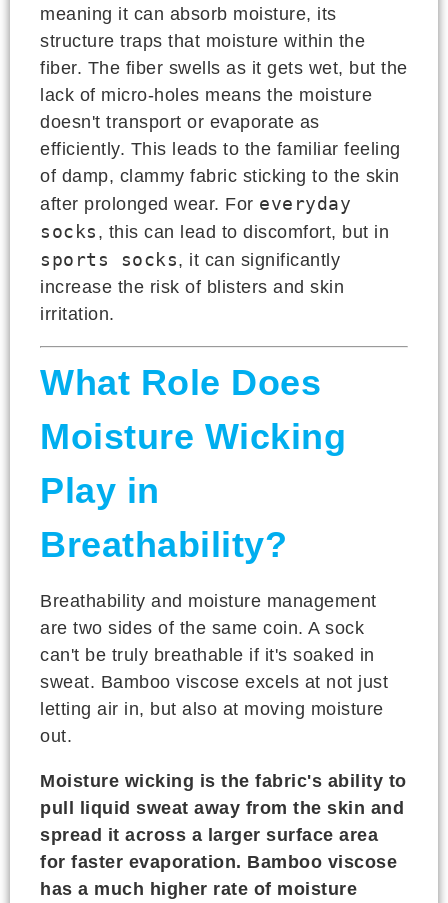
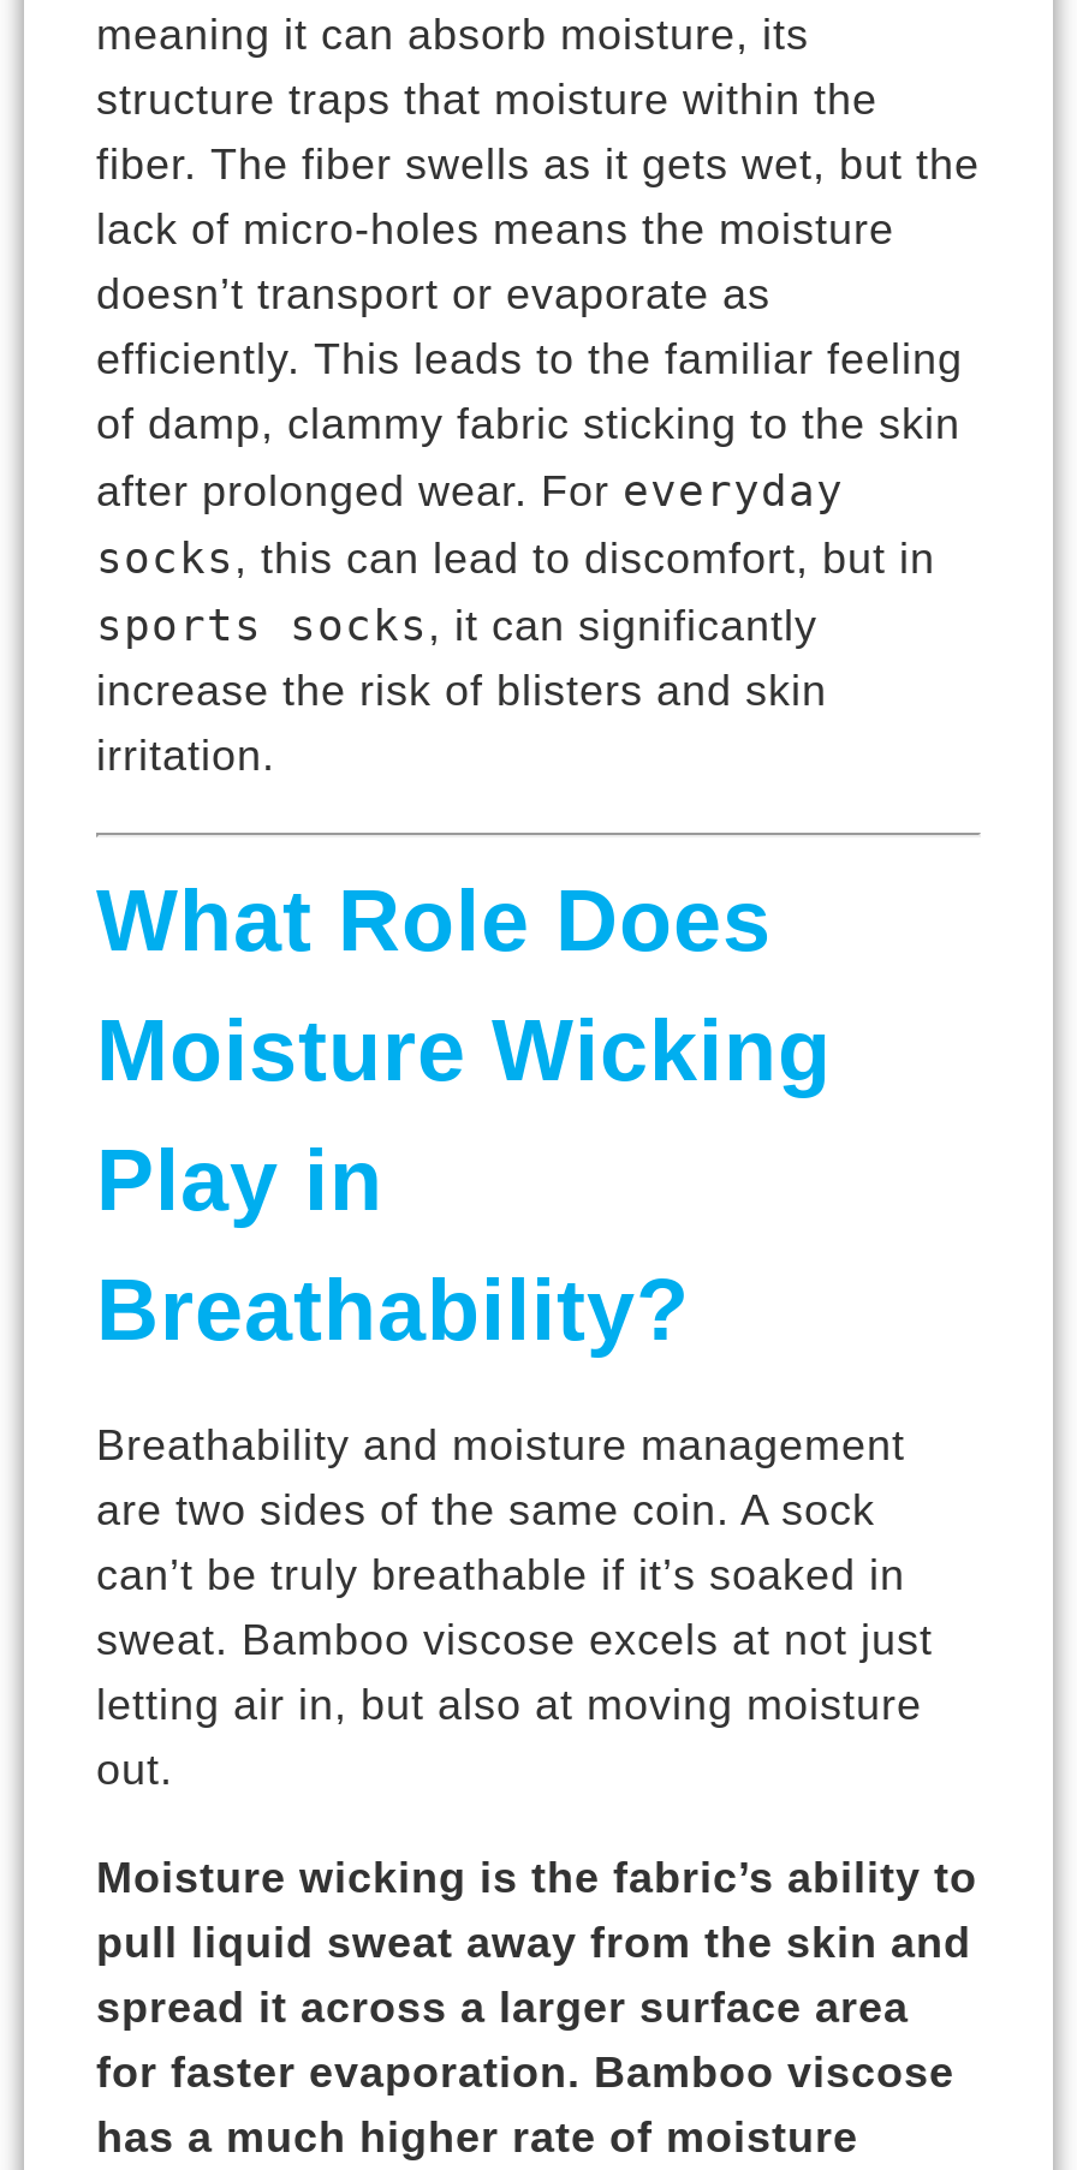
- doesn't transport or evaporate as
+ doesn’t transport or evaporate as

- can't be truly breathable if it's soaked in
+ can’t be truly breathable if it’s soaked in

- Moisture wicking is the fabric's ability to
+ Moisture wicking is the fabric’s ability to
